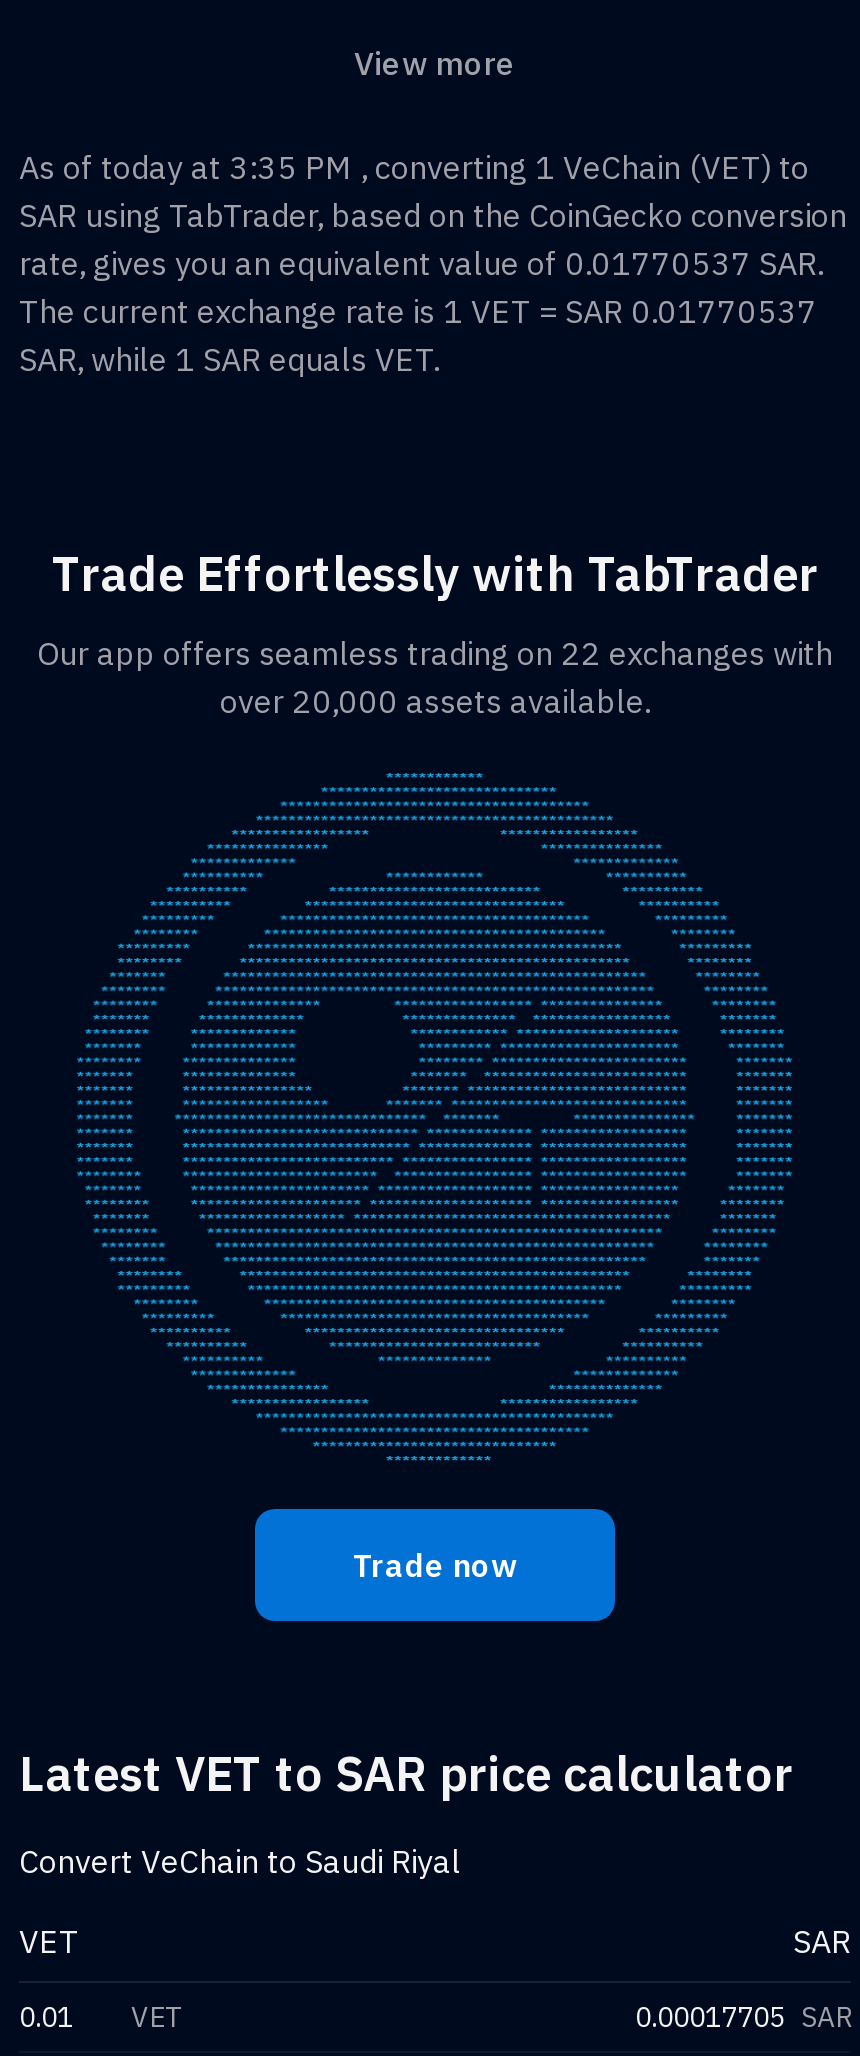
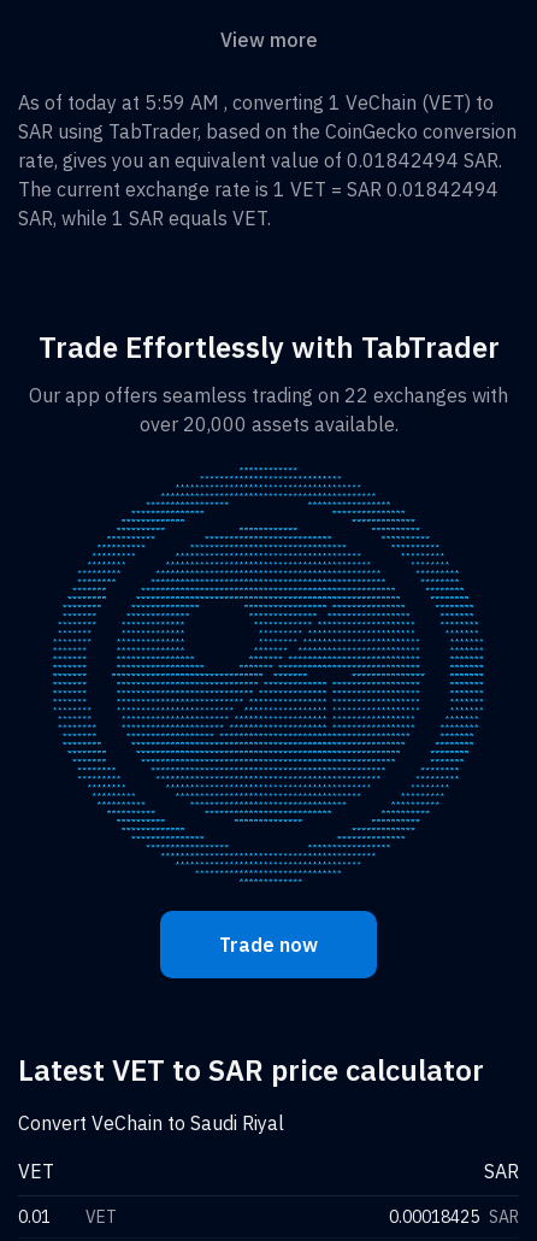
- As of today at 3:35 PM , converting 1 VeChain (VET) to
+ As of today at 5:59 AM , converting 1 VeChain (VET) to

- rate, gives you an equivalent value of 0.01770537 SAR.
+ rate, gives you an equivalent value of 0.01842494 SAR.

- The current exchange rate is 1 VET = SAR 0.01770537
+ The current exchange rate is 1 VET = SAR 0.01842494

- 0.00017705 SAR
+ 0.00018425 SAR
